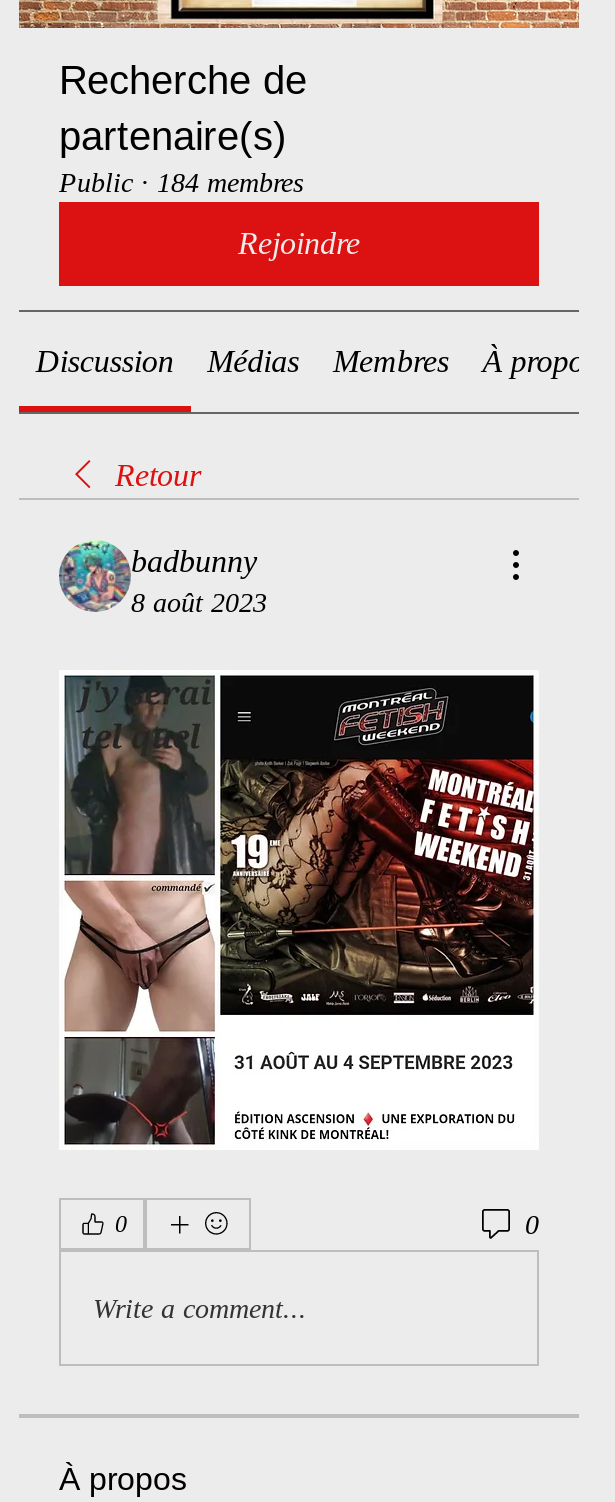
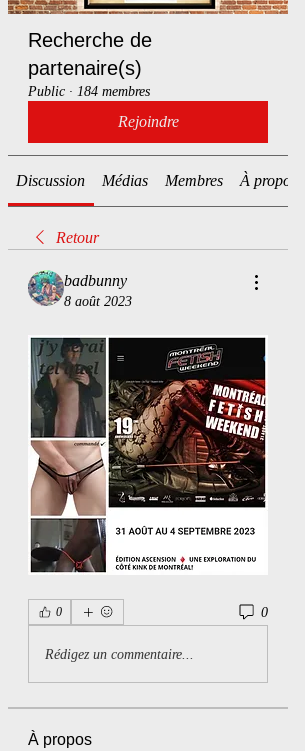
- Write a comment...
+ Rédigez un commentaire...
